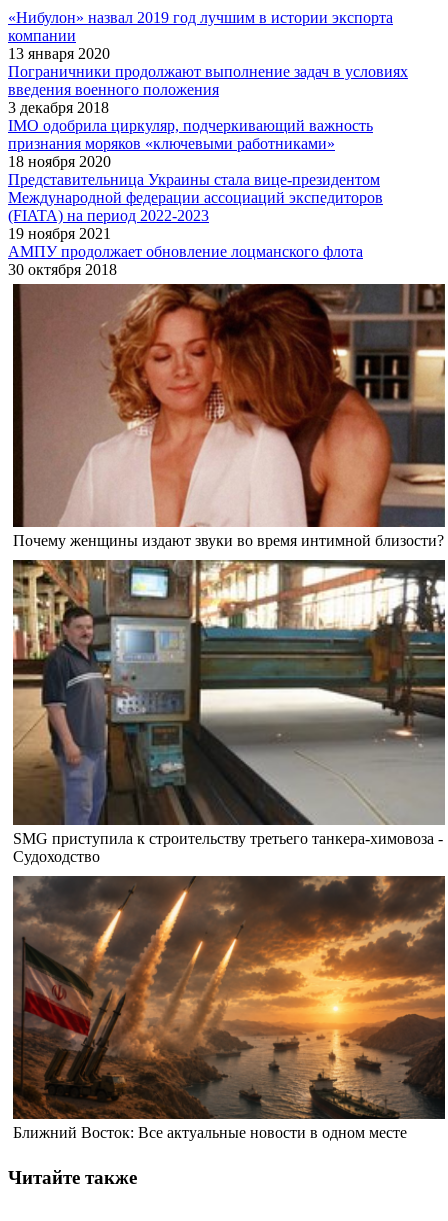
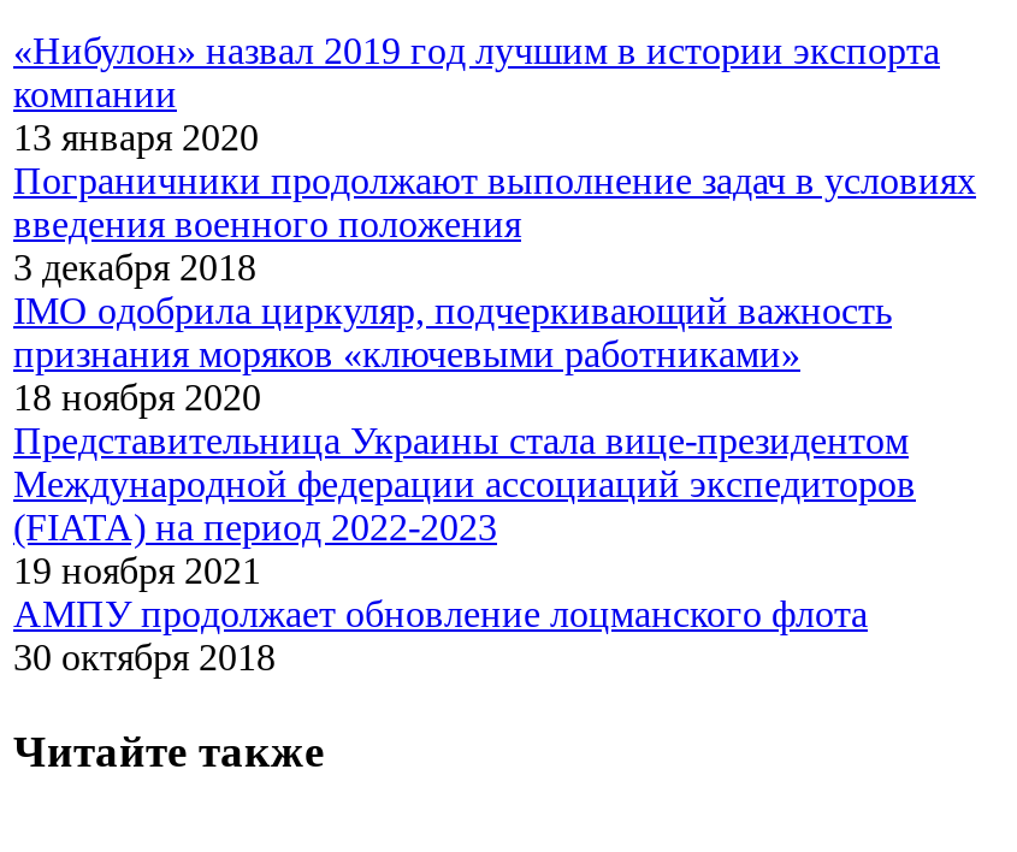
- [image]
- Почему женщины издают звуки во время интимной близости?

- [image]
- SMG приступила к строительству третьего танкера-химовоза -
- Судоходство

- [image]
- Ближний Восток: Все актуальные новости в одном месте
